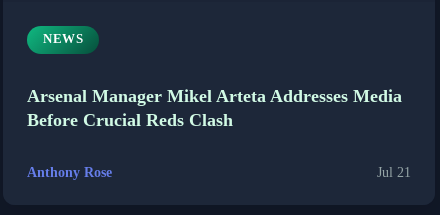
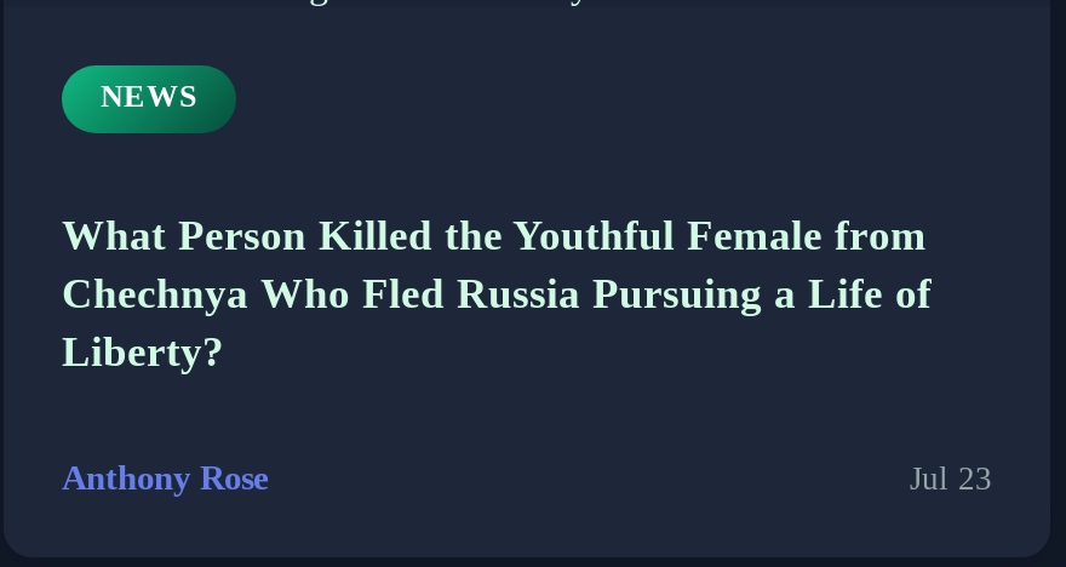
- Arsenal Manager Mikel Arteta Addresses Media
- Before Crucial Reds Clash
+ What Person Killed the Youthful Female from
+ Chechnya Who Fled Russia Pursuing a Life of
+ Liberty?

- Jul 21
+ Jul 23
